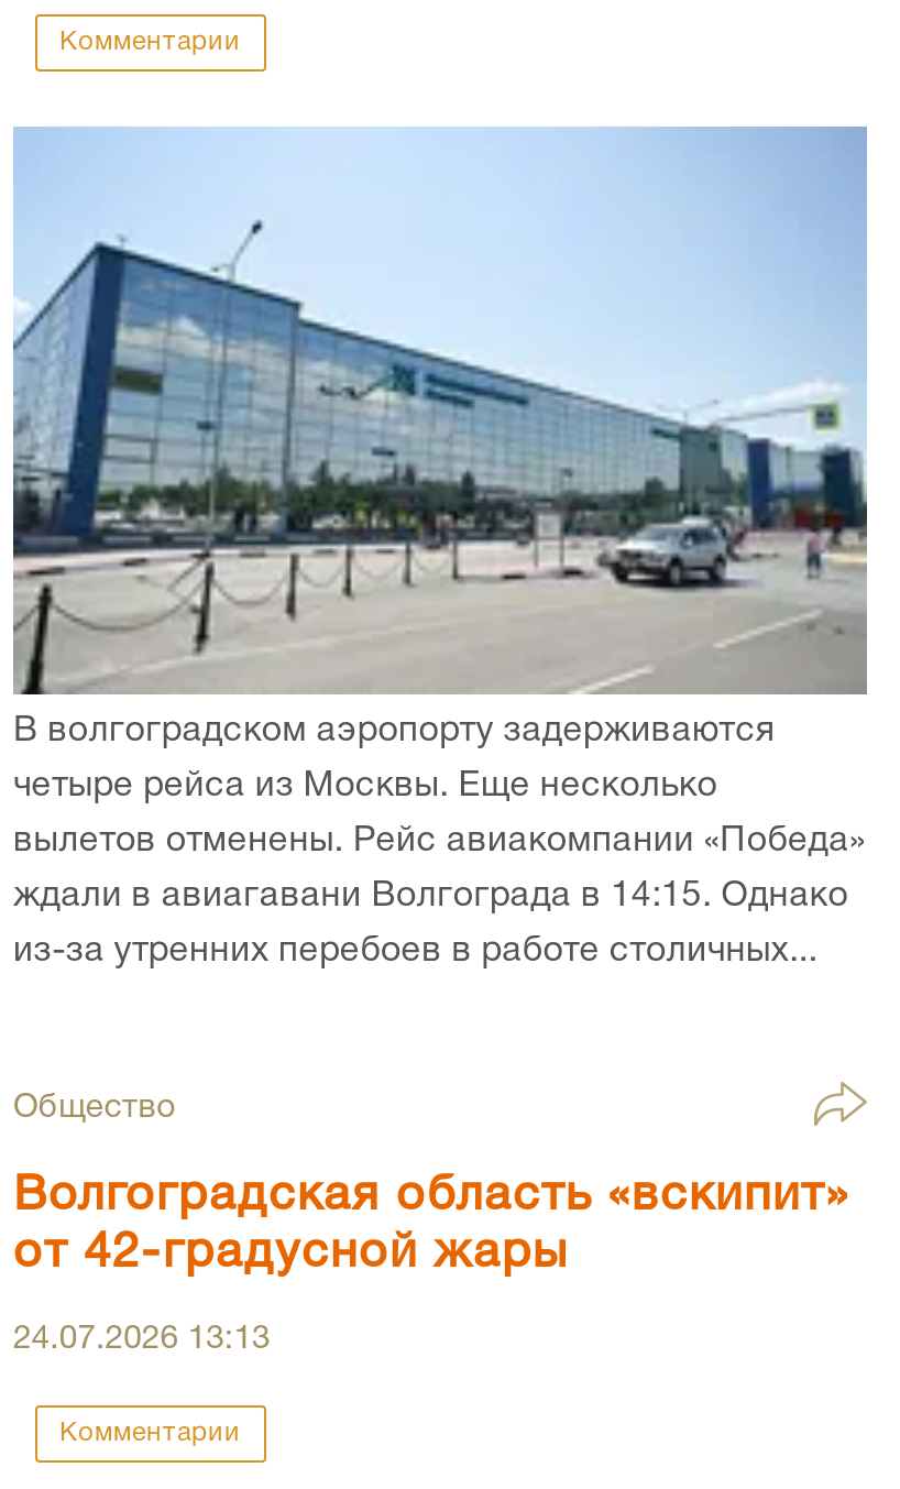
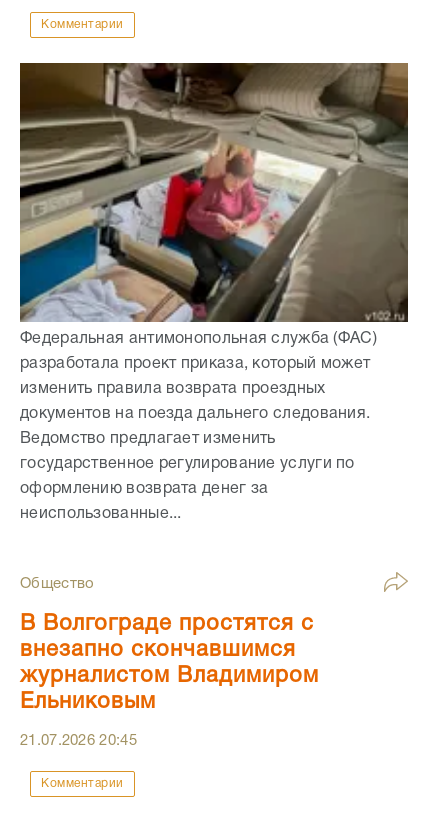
- [image]
- В волгоградском аэропорту задерживаются
- четыре рейса из Москвы. Еще несколько
- вылетов отменены. Рейс авиакомпании «Победа»
- ждали в авиагавани Волгограда в 14:15. Однако
- из-за утренних перебоев в работе столичных...
+ [image]
+ Федеральная антимонопольная служба (ФАС)
+ разработала проект приказа, который может
+ изменить правила возврата проездных
+ документов на поезда дальнего следования.
+ Ведомство предлагает изменить
+ государственное регулирование услуги по
+ оформлению возврата денег за
+ неиспользованные...

- Волгоградская область «вскипит»
- от 42-градусной жары
+ В Волгограде простятся с
+ внезапно скончавшимся
+ журналистом Владимиром
+ Ельниковым

- 24.07.2026 13:13
+ 21.07.2026 20:45
